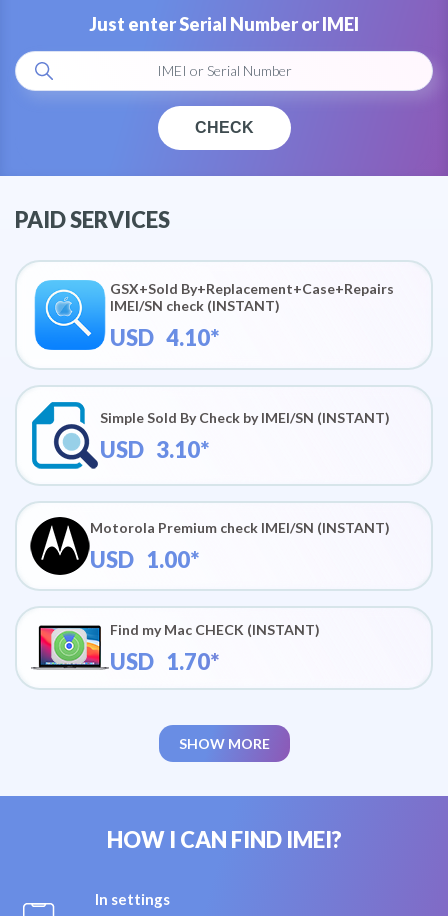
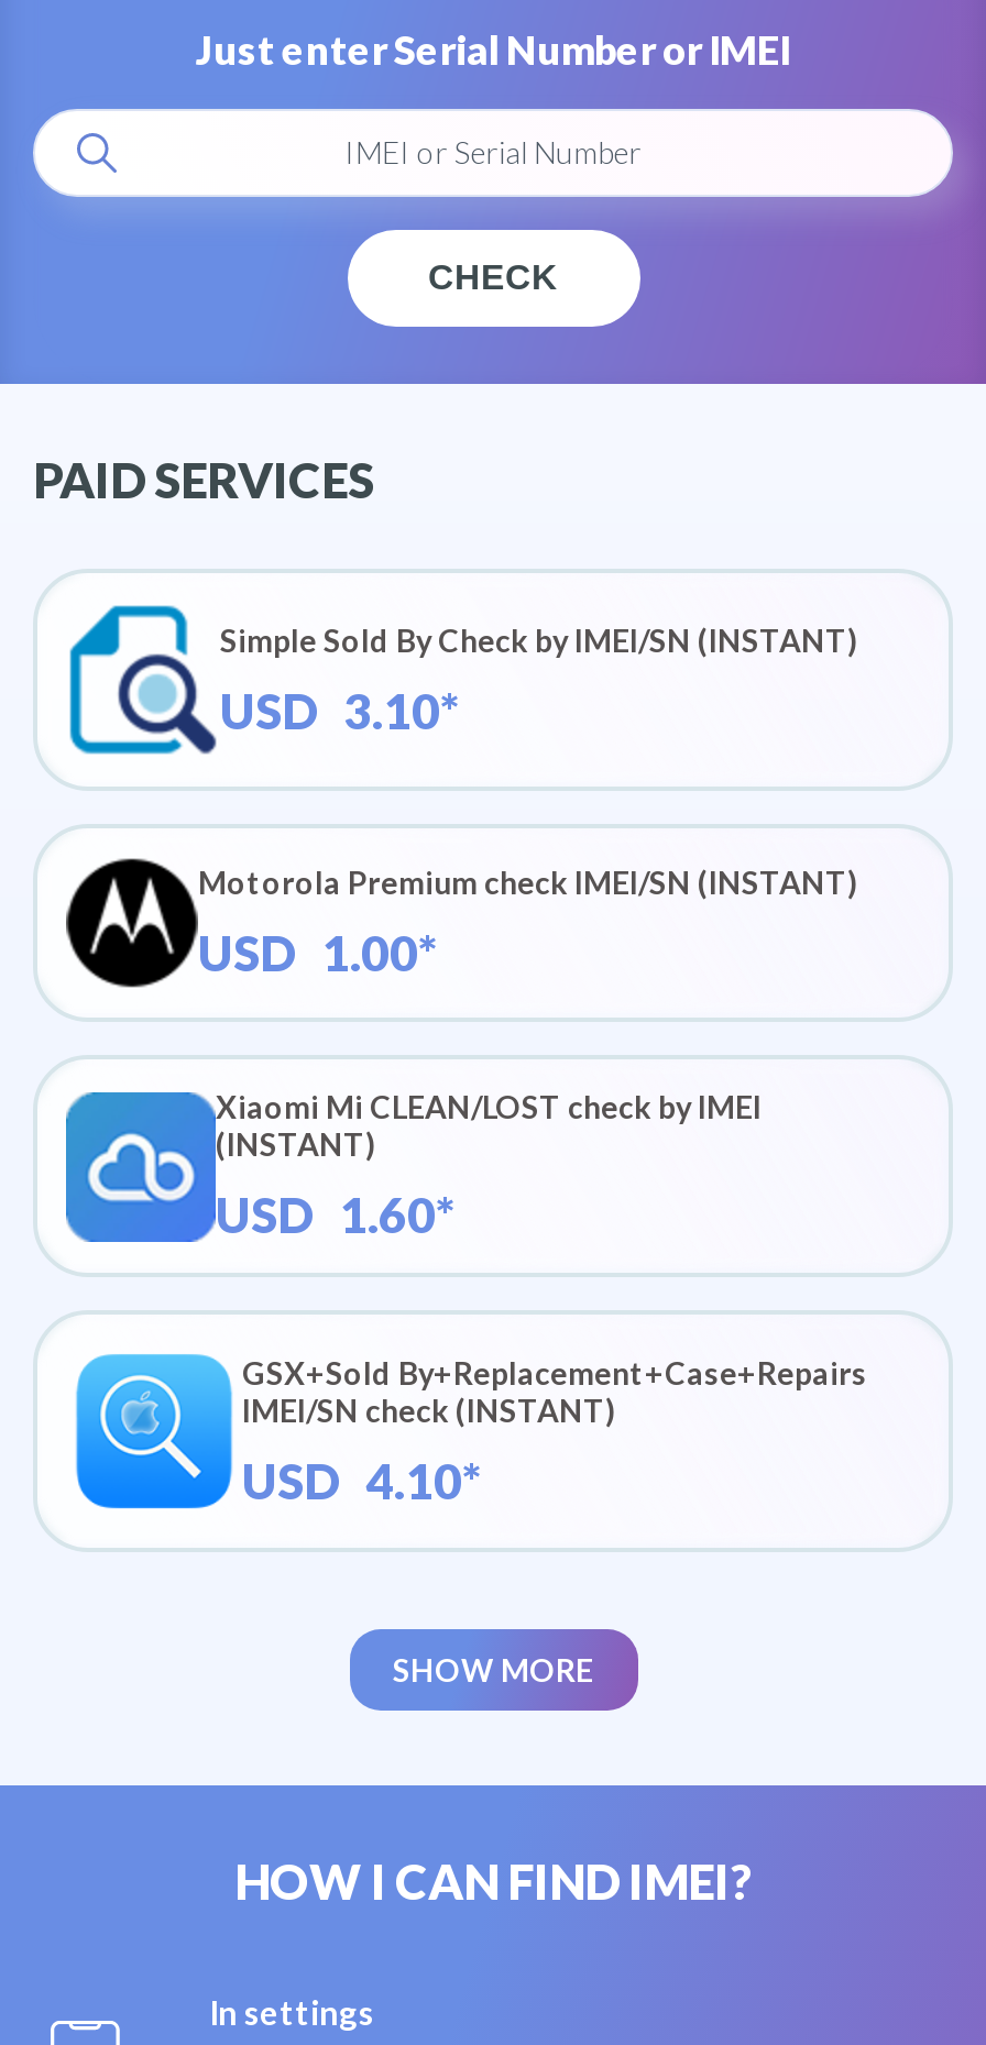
moved down: [image] | GSX+Sold By+Replacement+Case+Repairs | IMEI/SN check (INSTANT) | USD 4.10*

moved up: [image] | Simple Sold By Check by IMEI/SN (INSTANT) | USD 3.10* | Motorola Premium check IMEI/SN (INSTANT) | USD 1.00*

- [image]
- Find my Mac CHECK (INSTANT)
- USD 1.70*
+ [image]
+ Xiaomi Mi CLEAN/LOST check by IMEI
+ (INSTANT)
+ USD 1.60*
